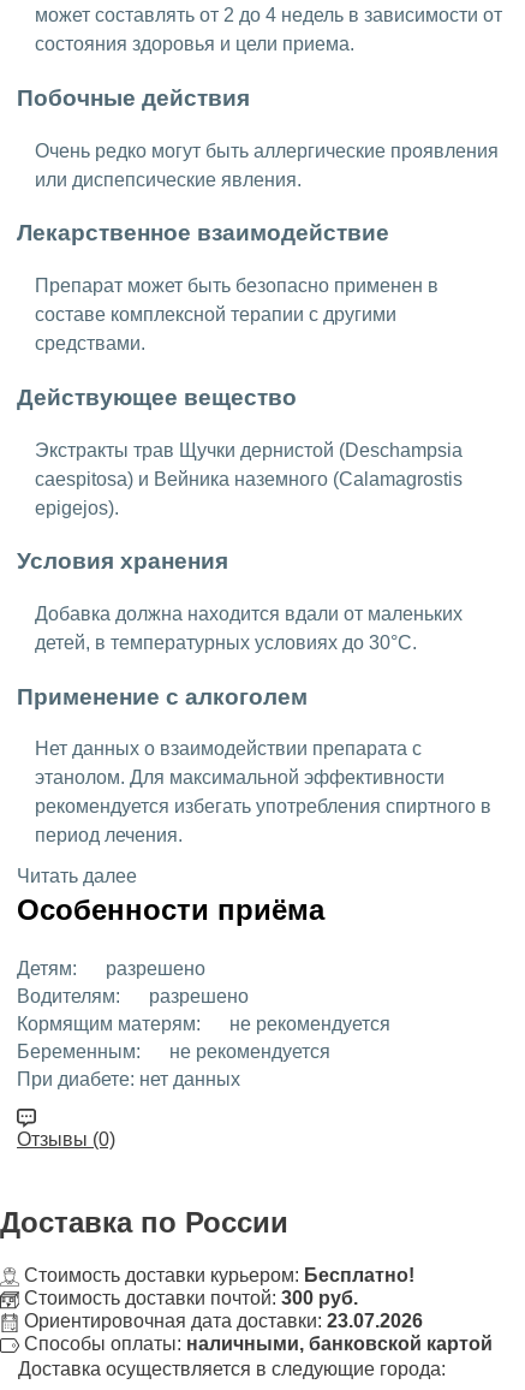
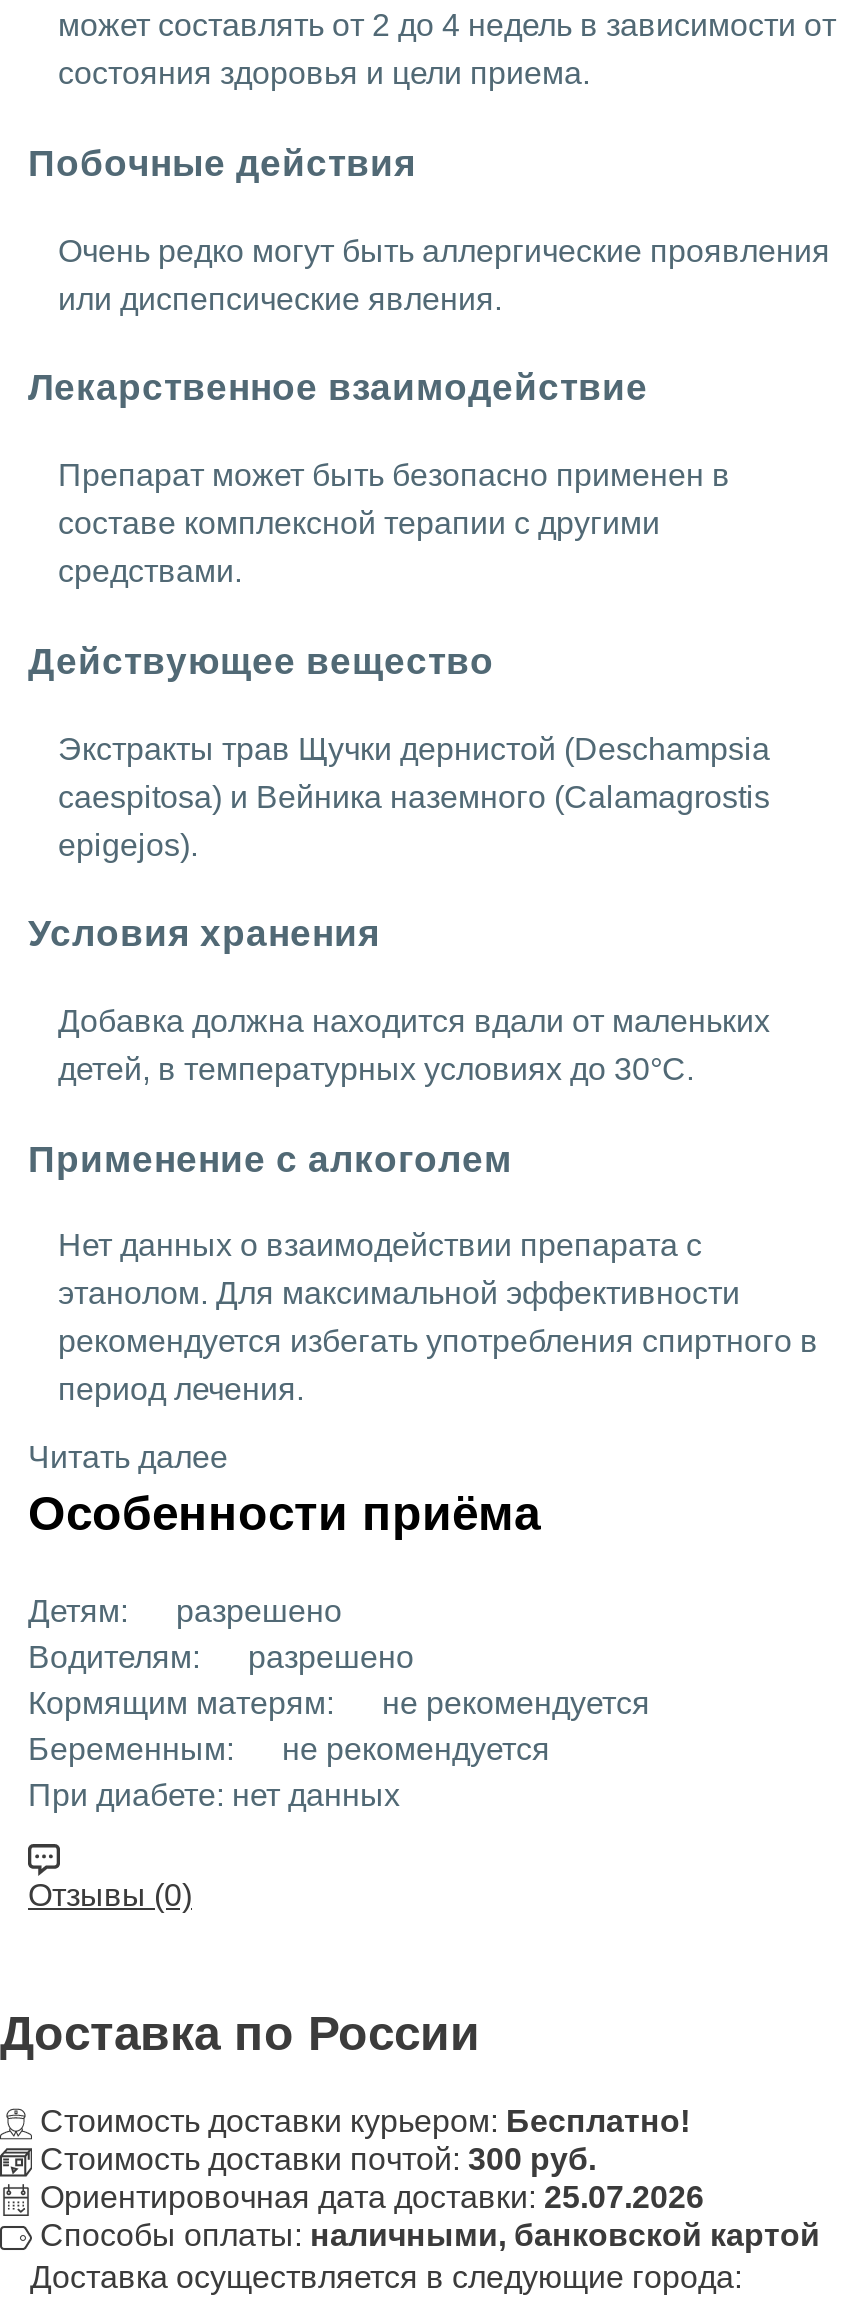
- Ориентировочная дата доставки: 23.07.2026
+ Ориентировочная дата доставки: 25.07.2026
